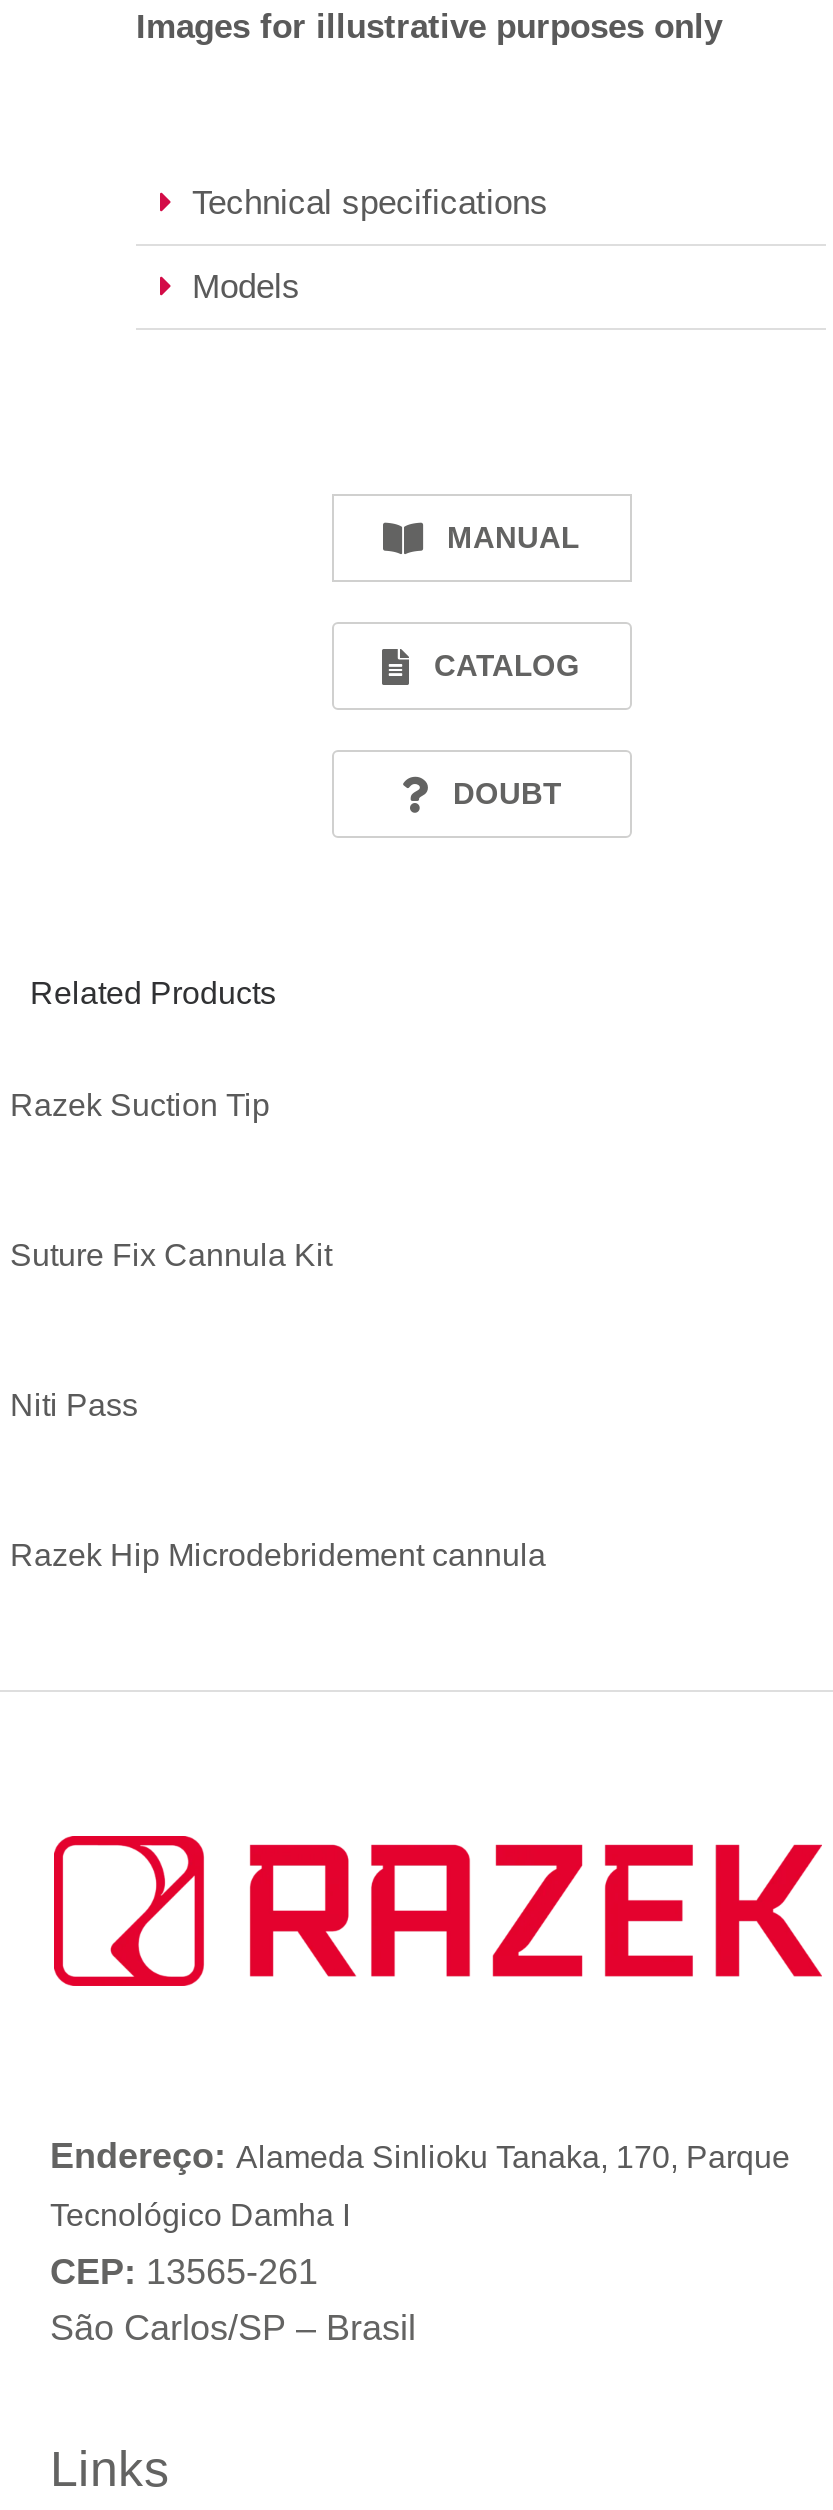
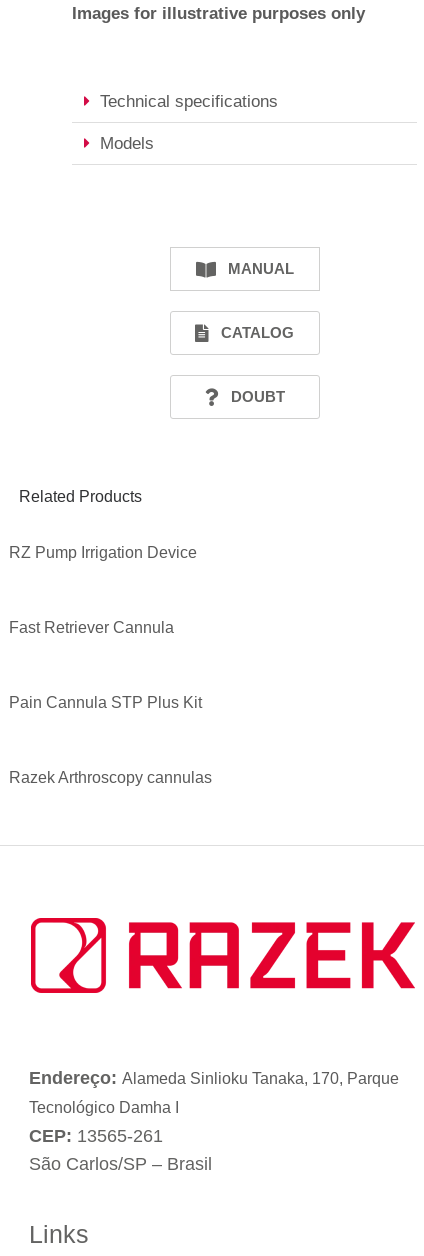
- Razek Suction Tip
+ RZ Pump Irrigation Device

- Suture Fix Cannula Kit
+ Fast Retriever Cannula

- Niti Pass
+ Pain Cannula STP Plus Kit

- Razek Hip Microdebridement cannula
+ Razek Arthroscopy cannulas
